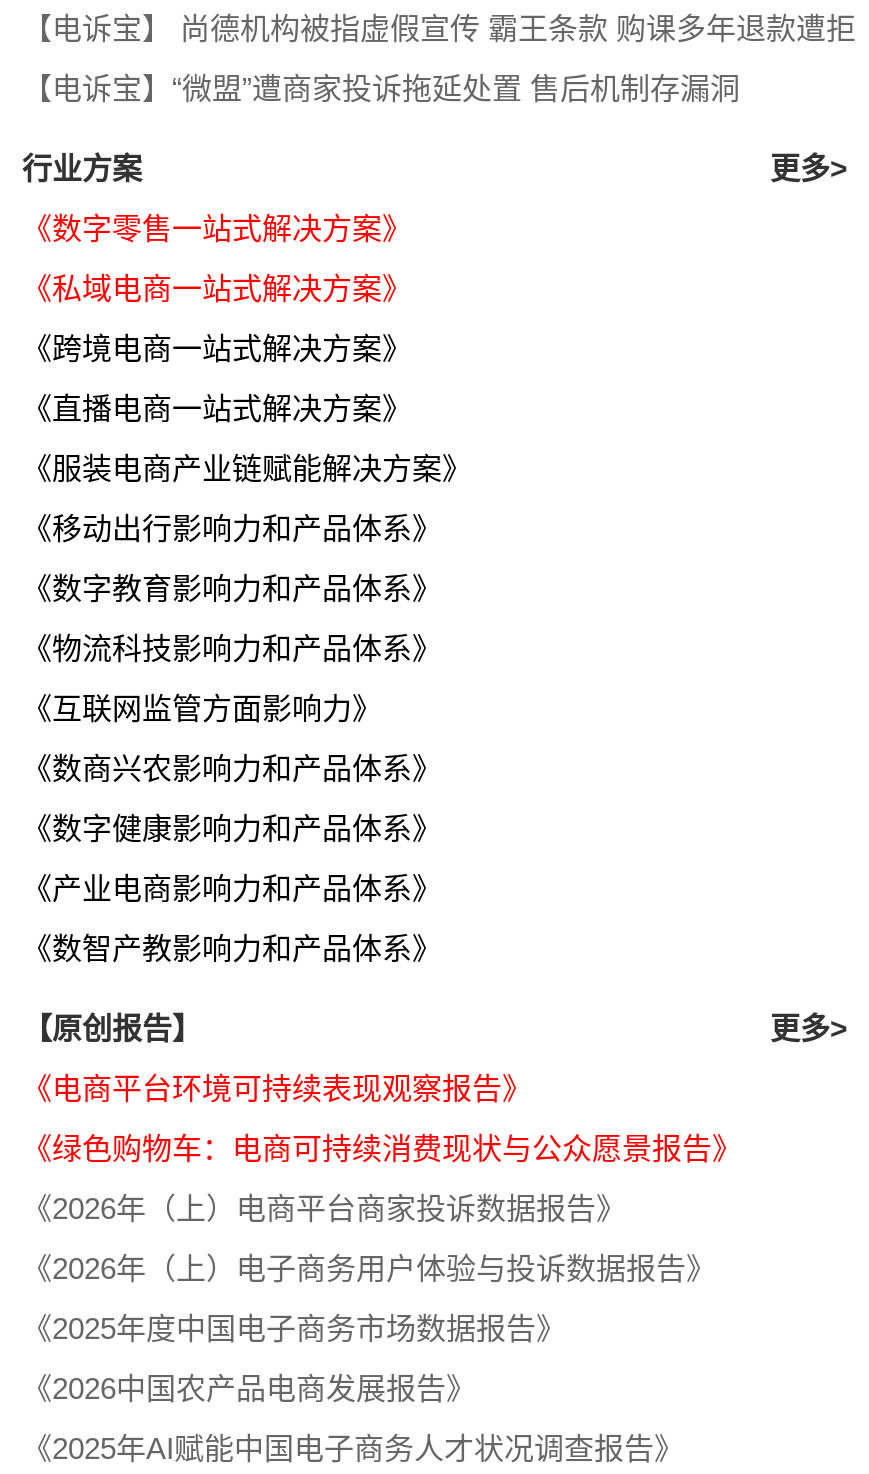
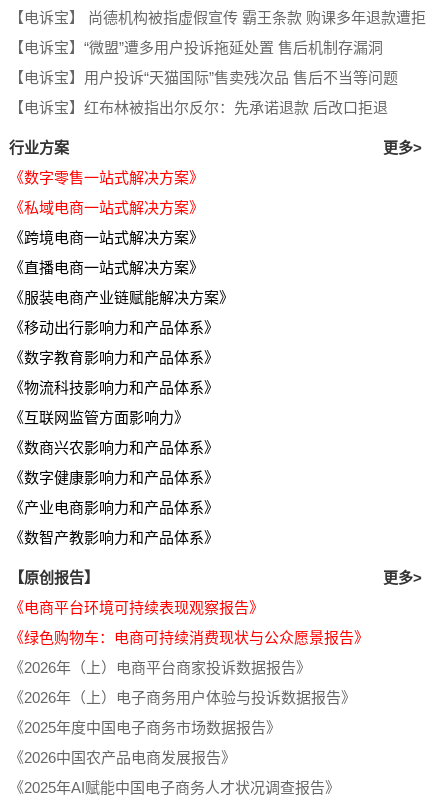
- 【电诉宝】“微盟”遭商家投诉拖延处置 售后机制存漏洞
+ 【电诉宝】“微盟”遭多用户投诉拖延处置 售后机制存漏洞
+ 【电诉宝】用户投诉“天猫国际”售卖残次品 售后不当等问题
+ 【电诉宝】红布林被指出尔反尔：先承诺退款 后改口拒退
